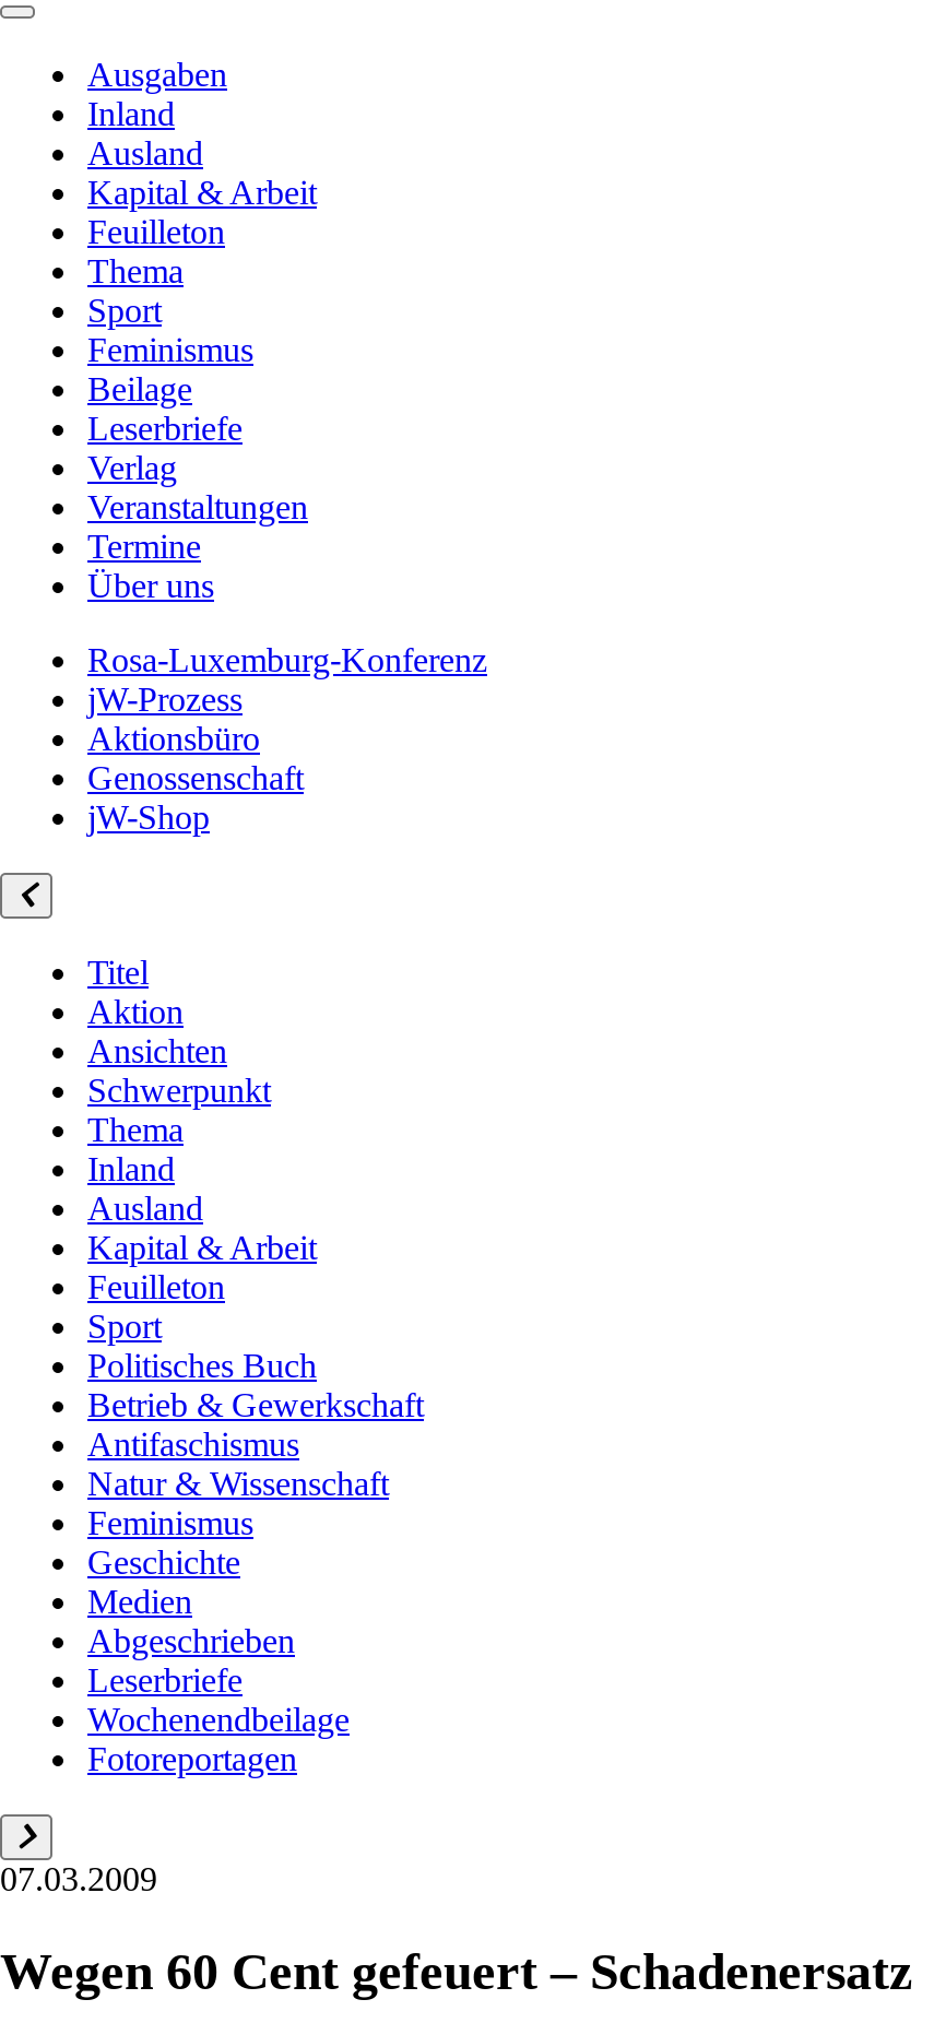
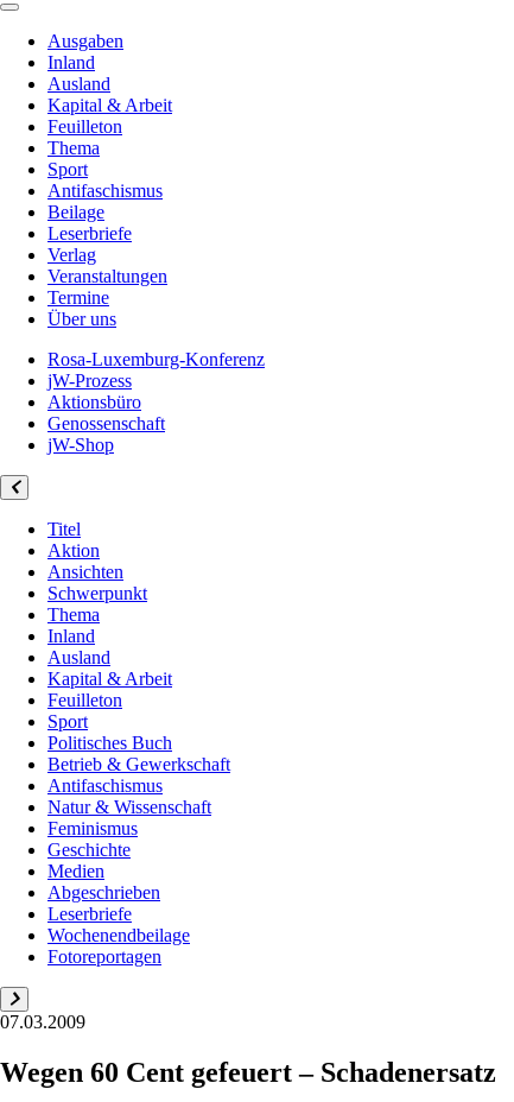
- Feminismus
+ Antifaschismus
